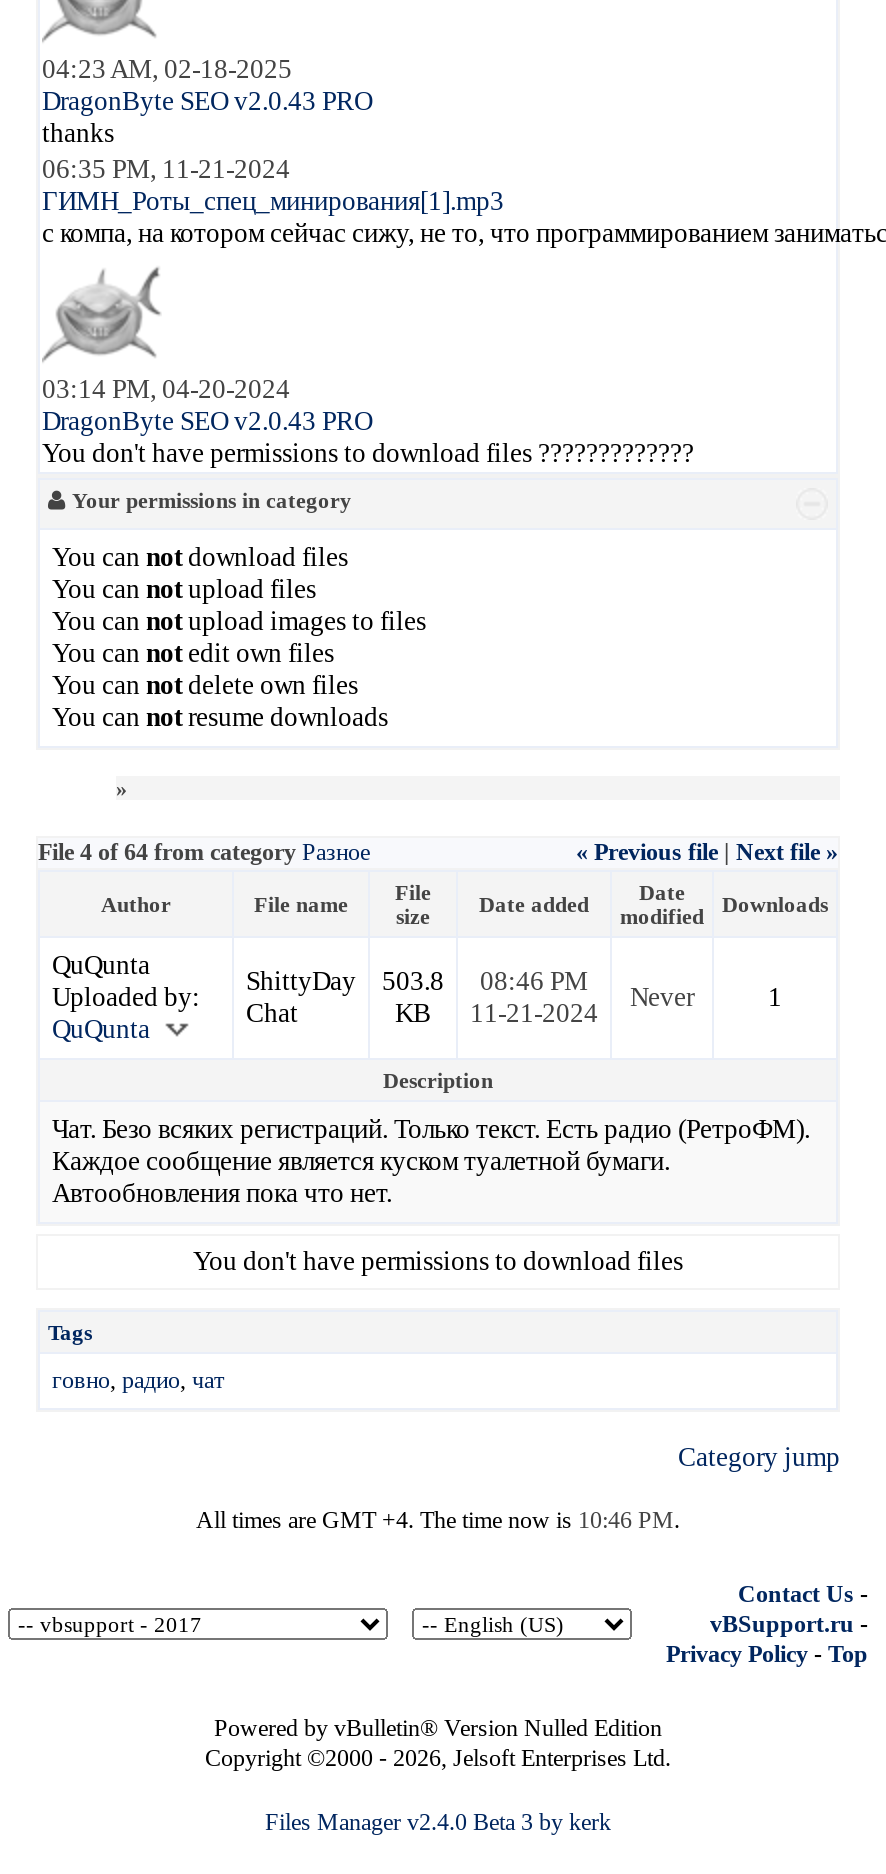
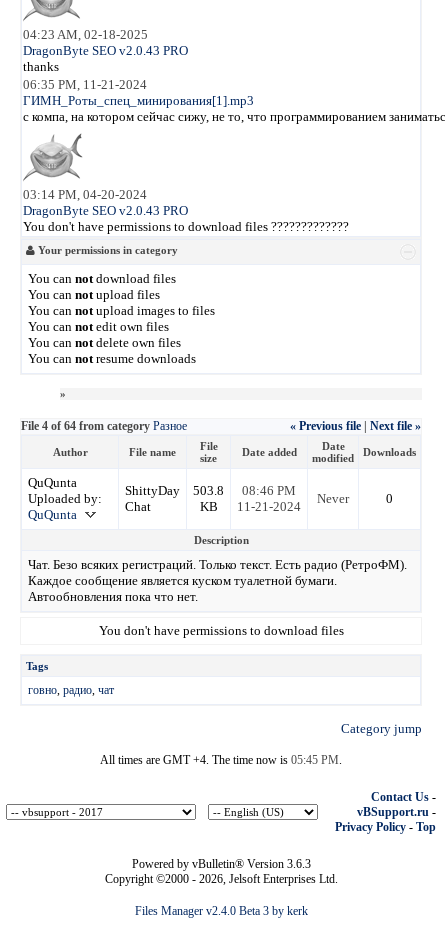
- 1
+ 0

- All times are GMT +4. The time now is 10:46 PM.
+ All times are GMT +4. The time now is 05:45 PM.

- Powered by vBulletin® Version Nulled Edition
+ Powered by vBulletin® Version 3.6.3
